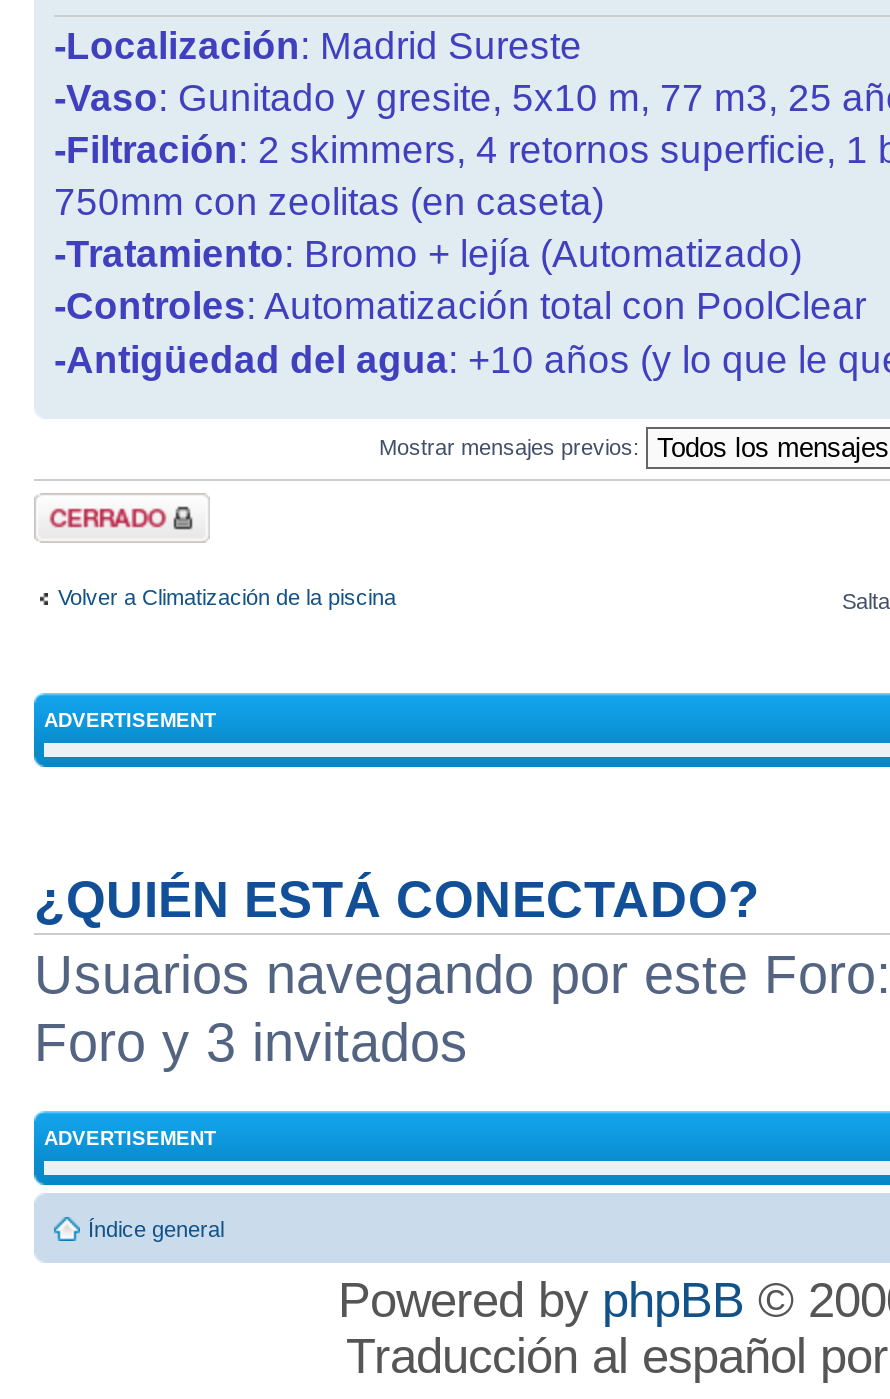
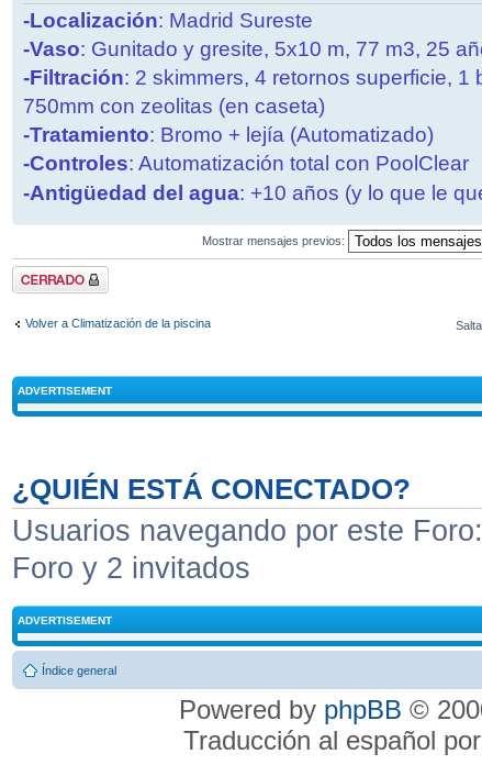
- Foro y 3 invitados
+ Foro y 2 invitados
